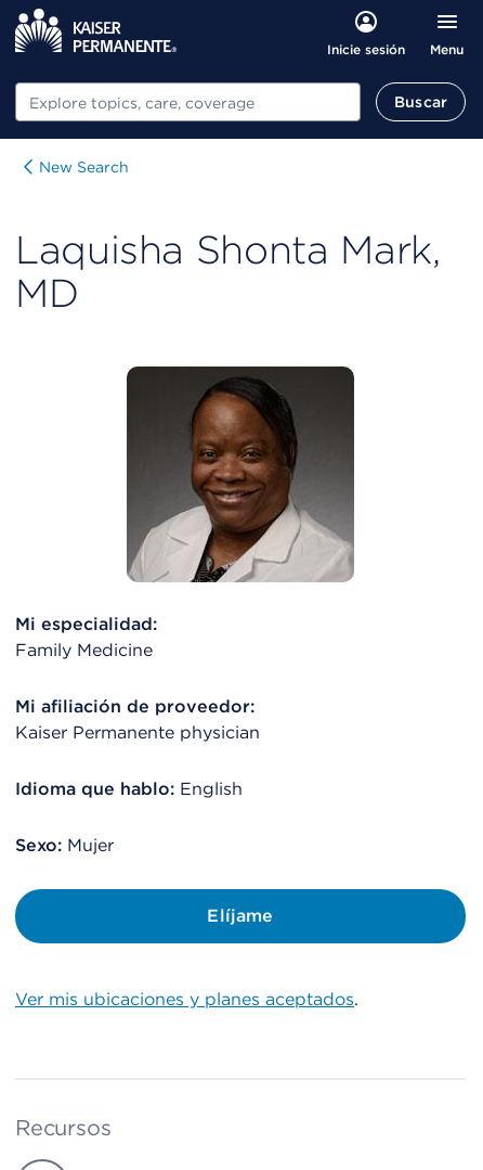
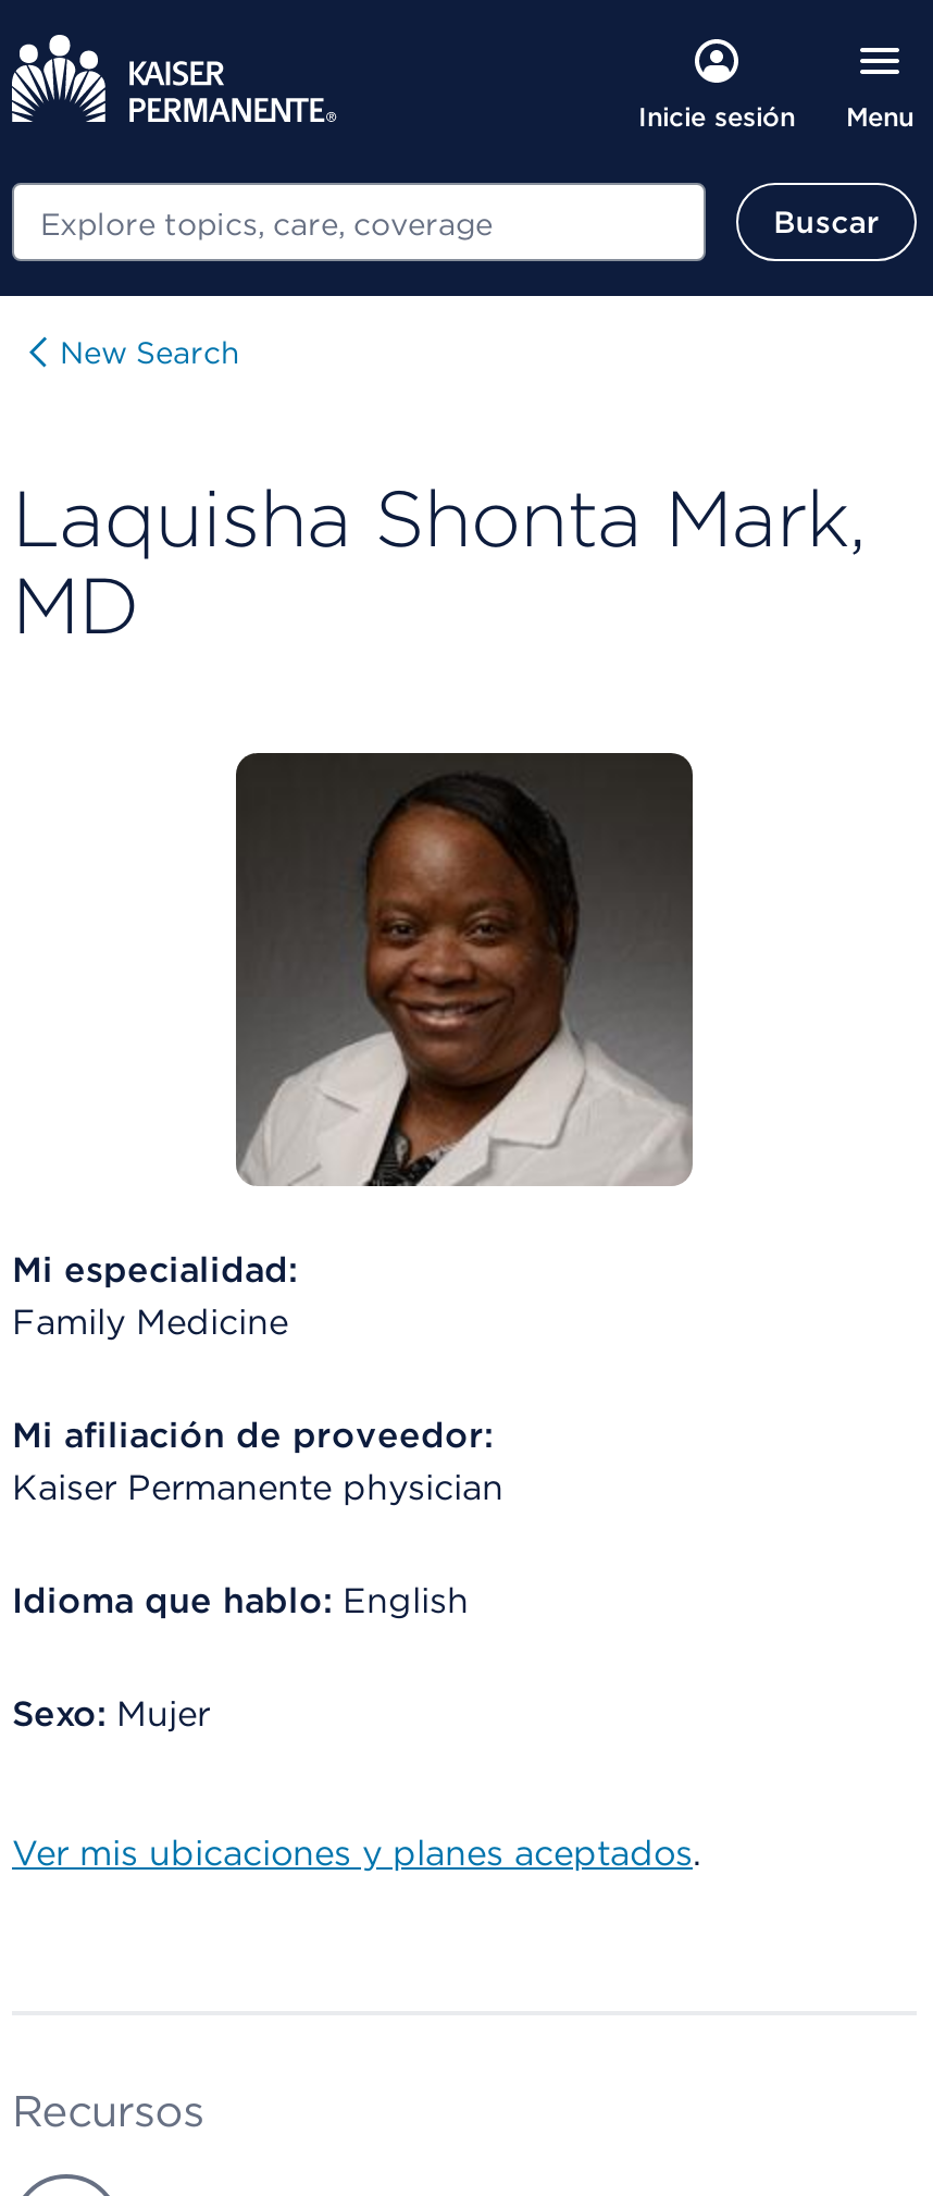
- Elíjame
